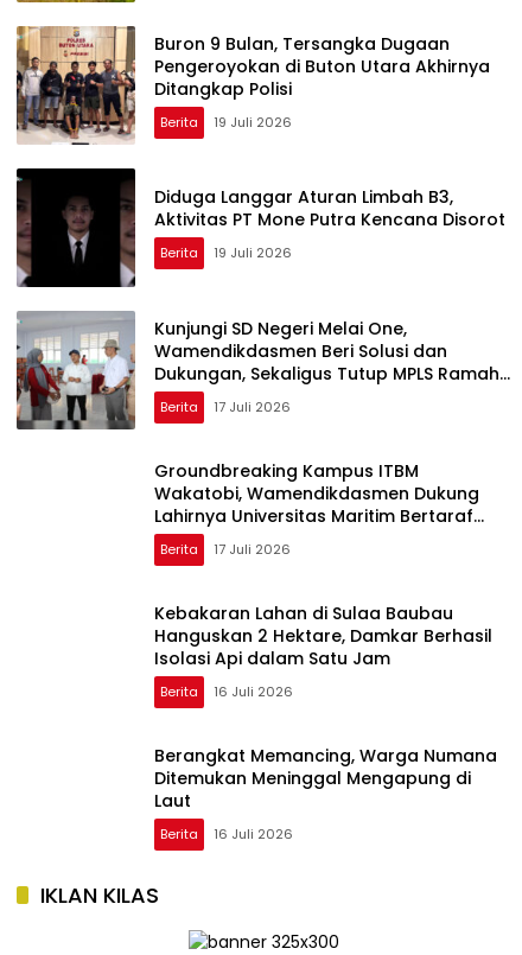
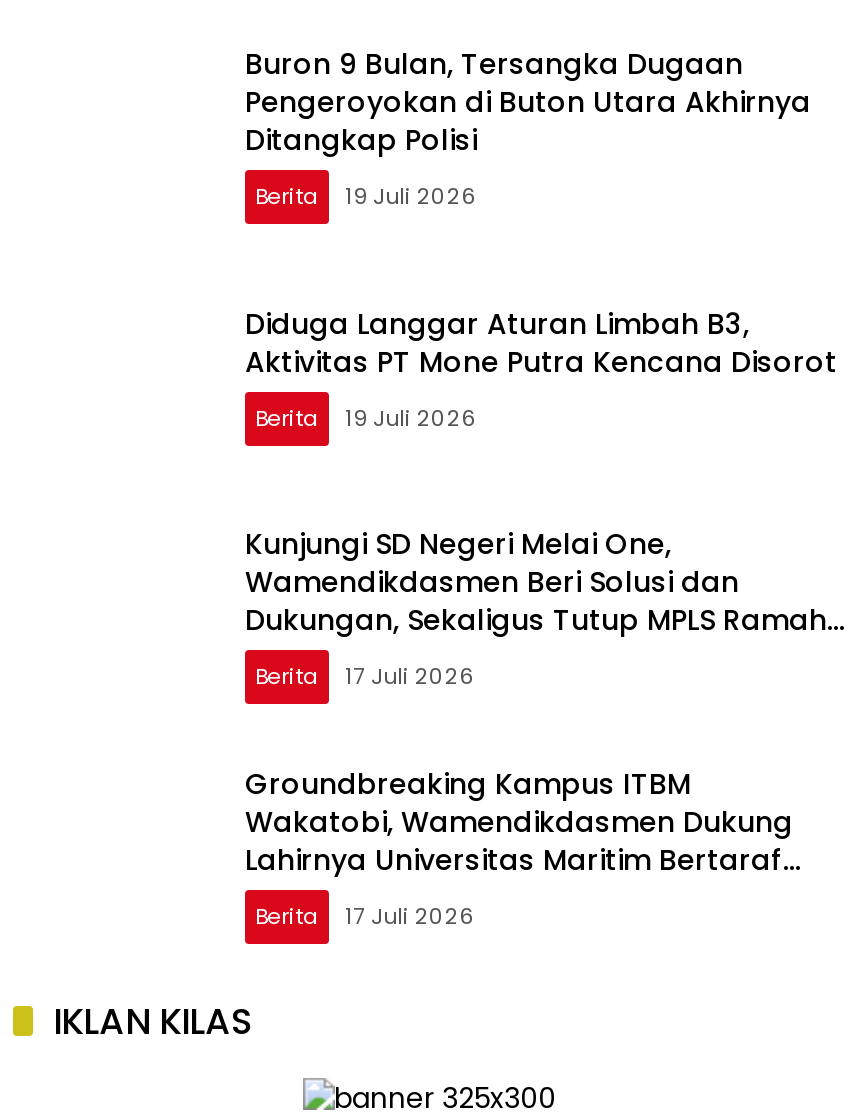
- [image]

- [image]

- [image]

- Kebakaran Lahan di Sulaa Baubau
- Hanguskan 2 Hektare, Damkar Berhasil
- Isolasi Api dalam Satu Jam
- Berita
- 16 Juli 2026
- Berangkat Memancing, Warga Numana
- Ditemukan Meninggal Mengapung di
- Laut
- Berita
- 16 Juli 2026
